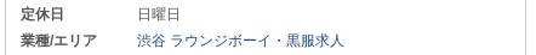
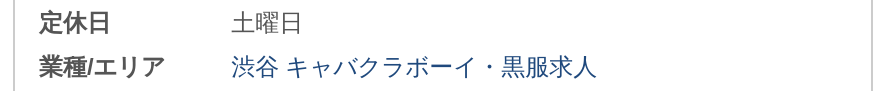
- 日曜日
+ 土曜日

- 渋谷 ラウンジボーイ・黒服求人
+ 渋谷 キャバクラボーイ・黒服求人
